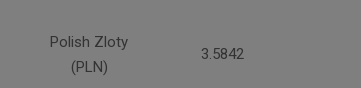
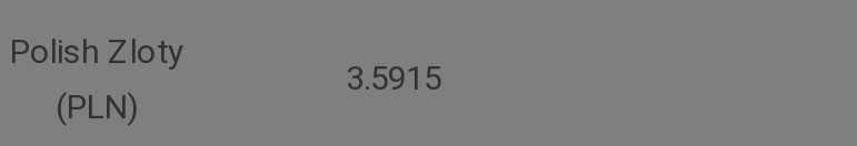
- 3.5842
+ 3.5915
